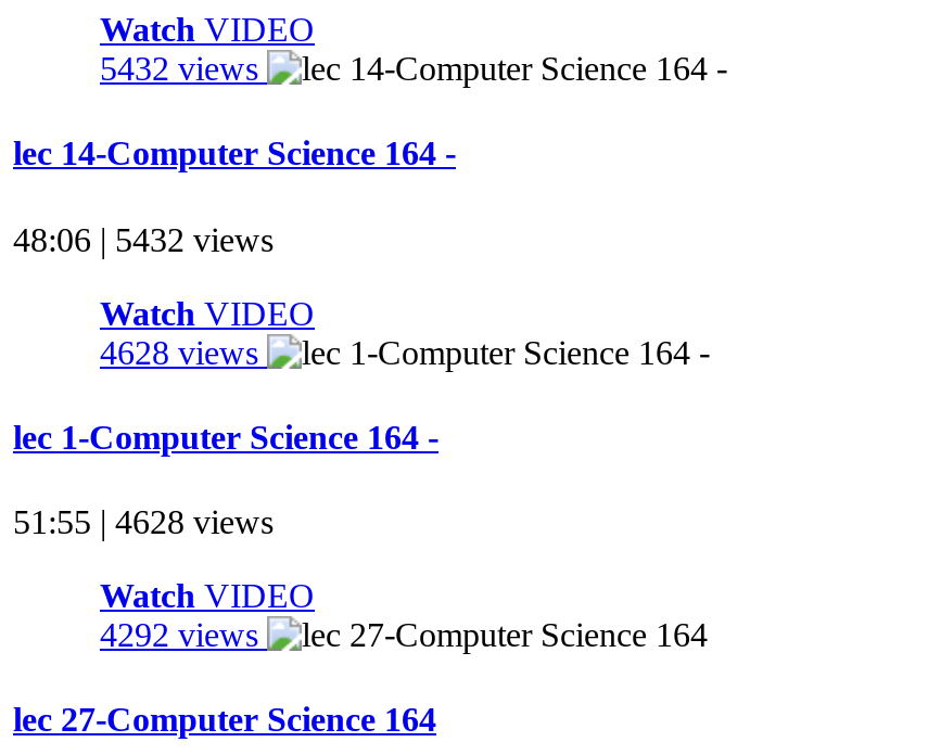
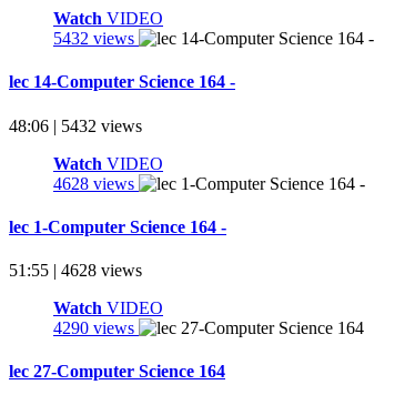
- 4292 views
+ 4290 views
